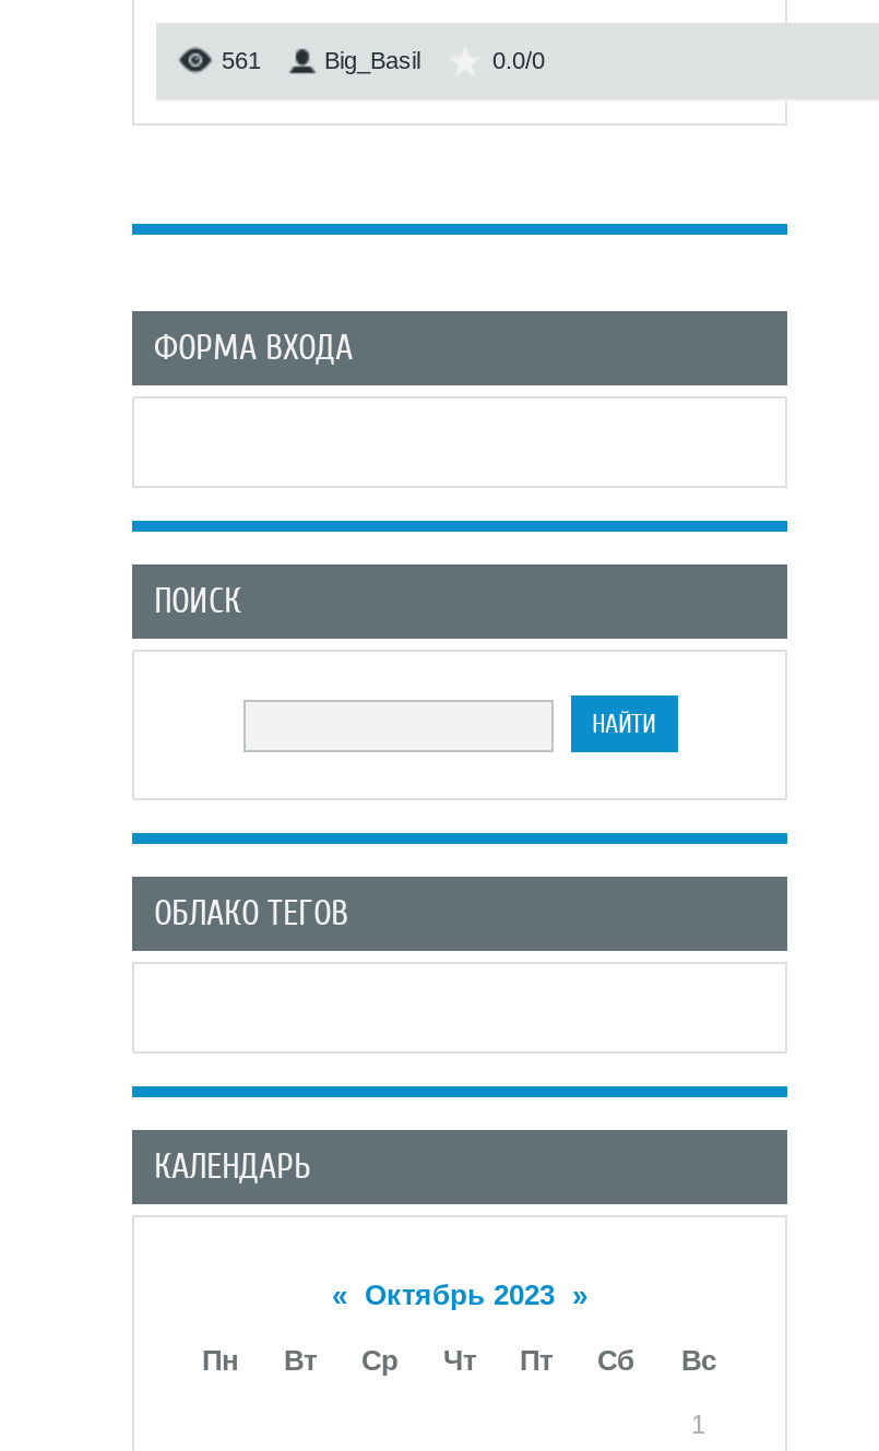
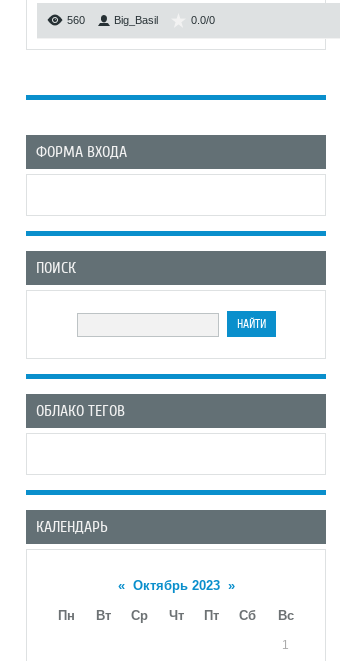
- 561
+ 560
